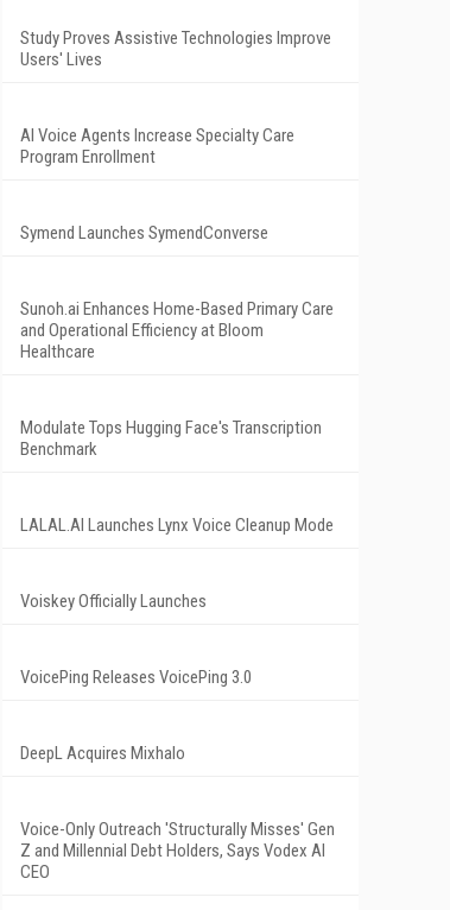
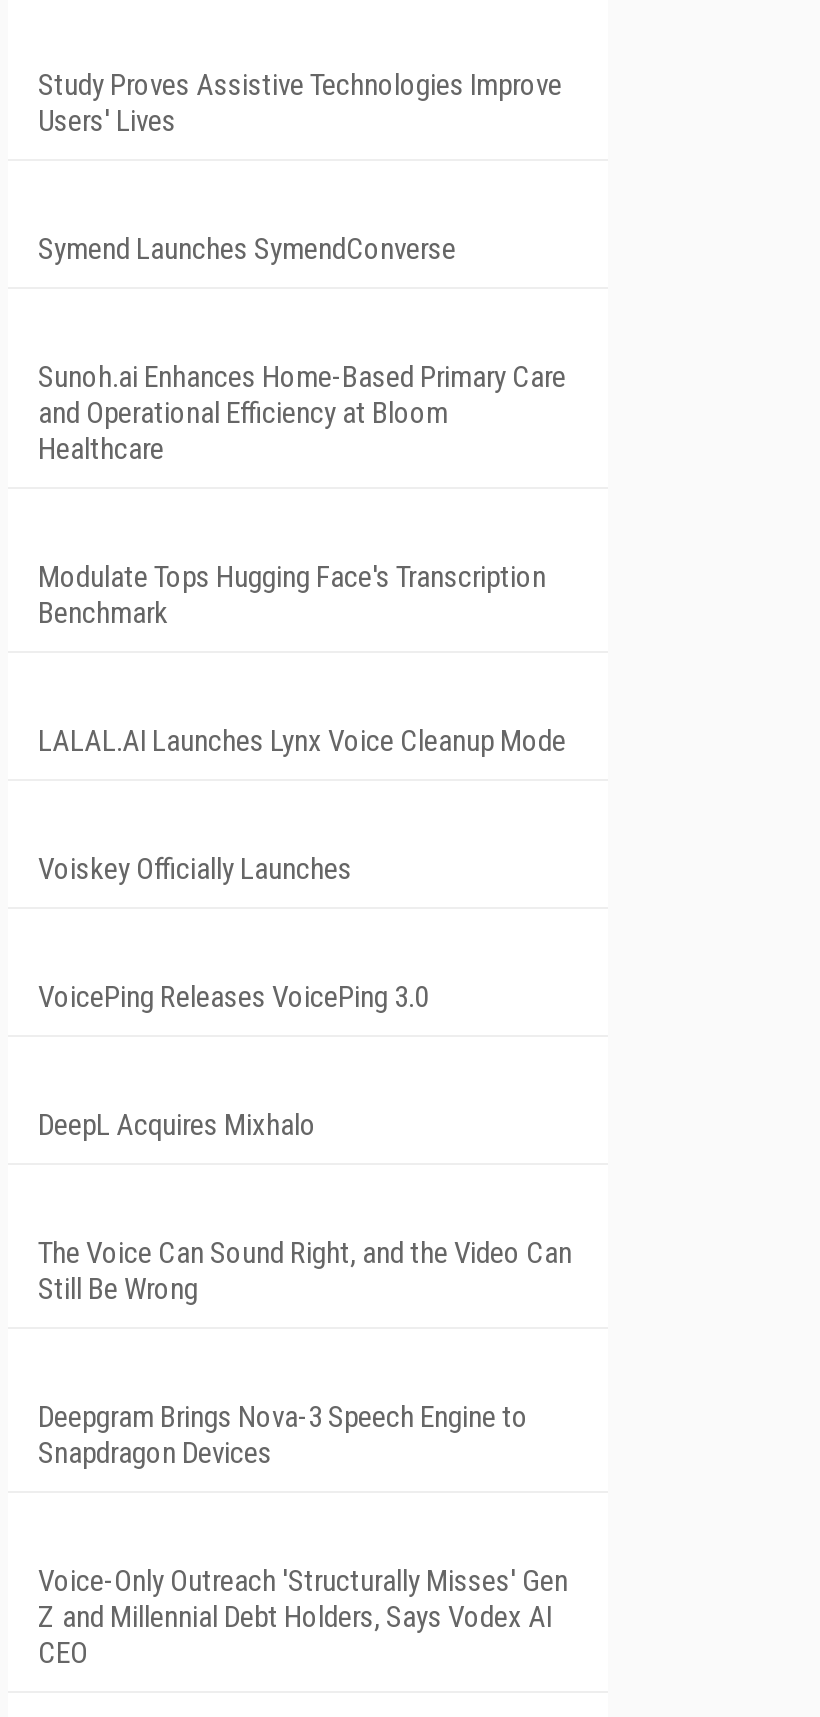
- AI Voice Agents Increase Specialty Care
- Program Enrollment

moved up: Symend Launches SymendConverse | Sunoh.ai Enhances Home-Based Primary Care | and Operational Efficiency at Bloom | ... | VoicePing Releases VoicePing 3.0 | DeepL Acquires Mixhalo

+ The Voice Can Sound Right, and the Video Can
+ Still Be Wrong

+ Deepgram Brings Nova-3 Speech Engine to
+ Snapdragon Devices
